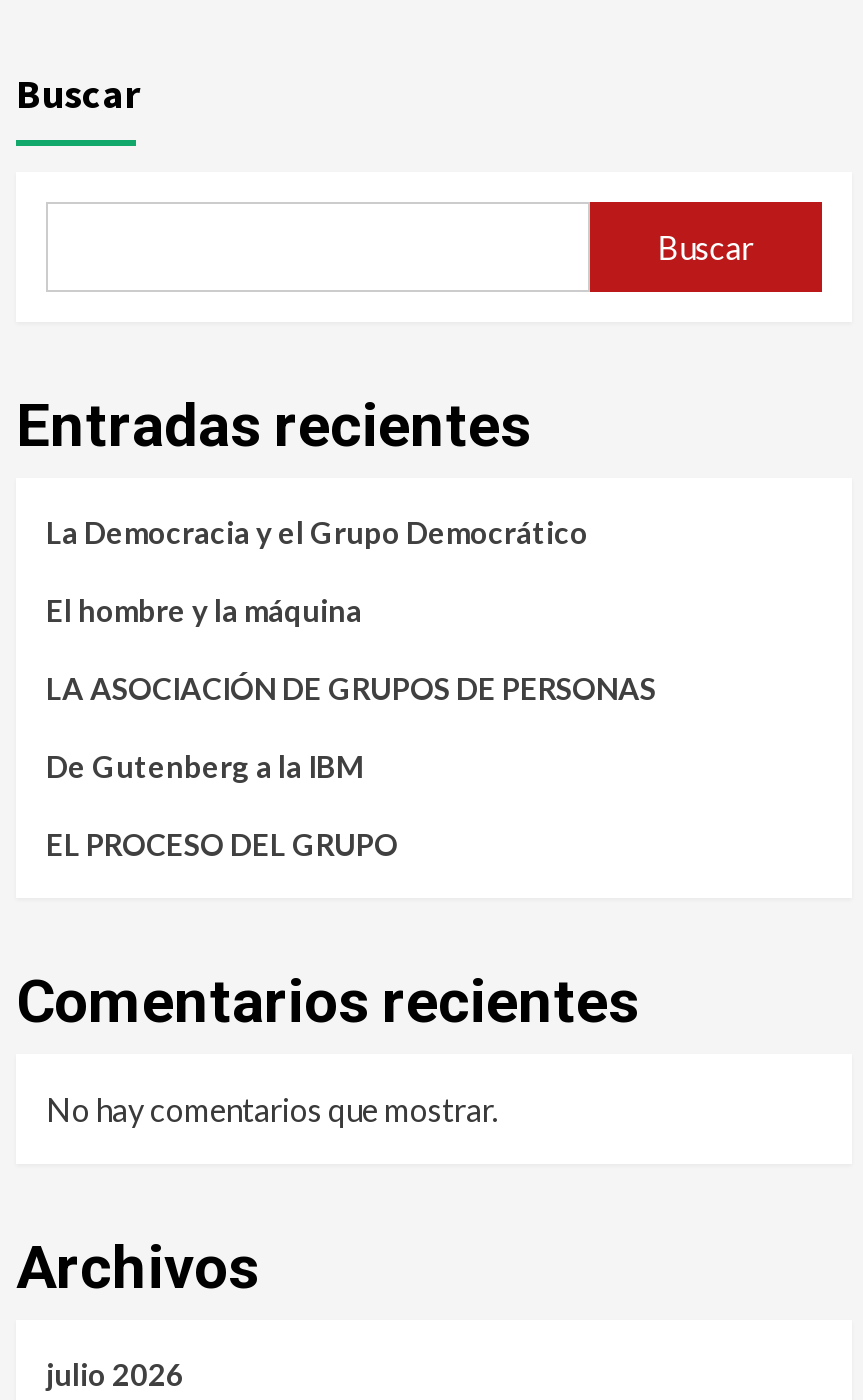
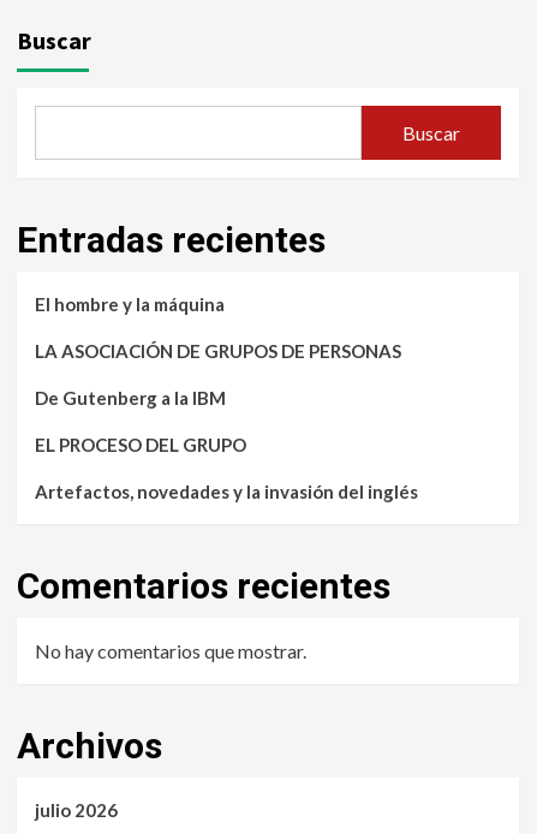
- La Democracia y el Grupo Democrático

moved up: El hombre y la máquina | LA ASOCIACIÓN DE GRUPOS DE PERSONAS | De Gutenberg a la IBM | EL PROCESO DEL GRUPO

+ Artefactos, novedades y la invasión del inglés
